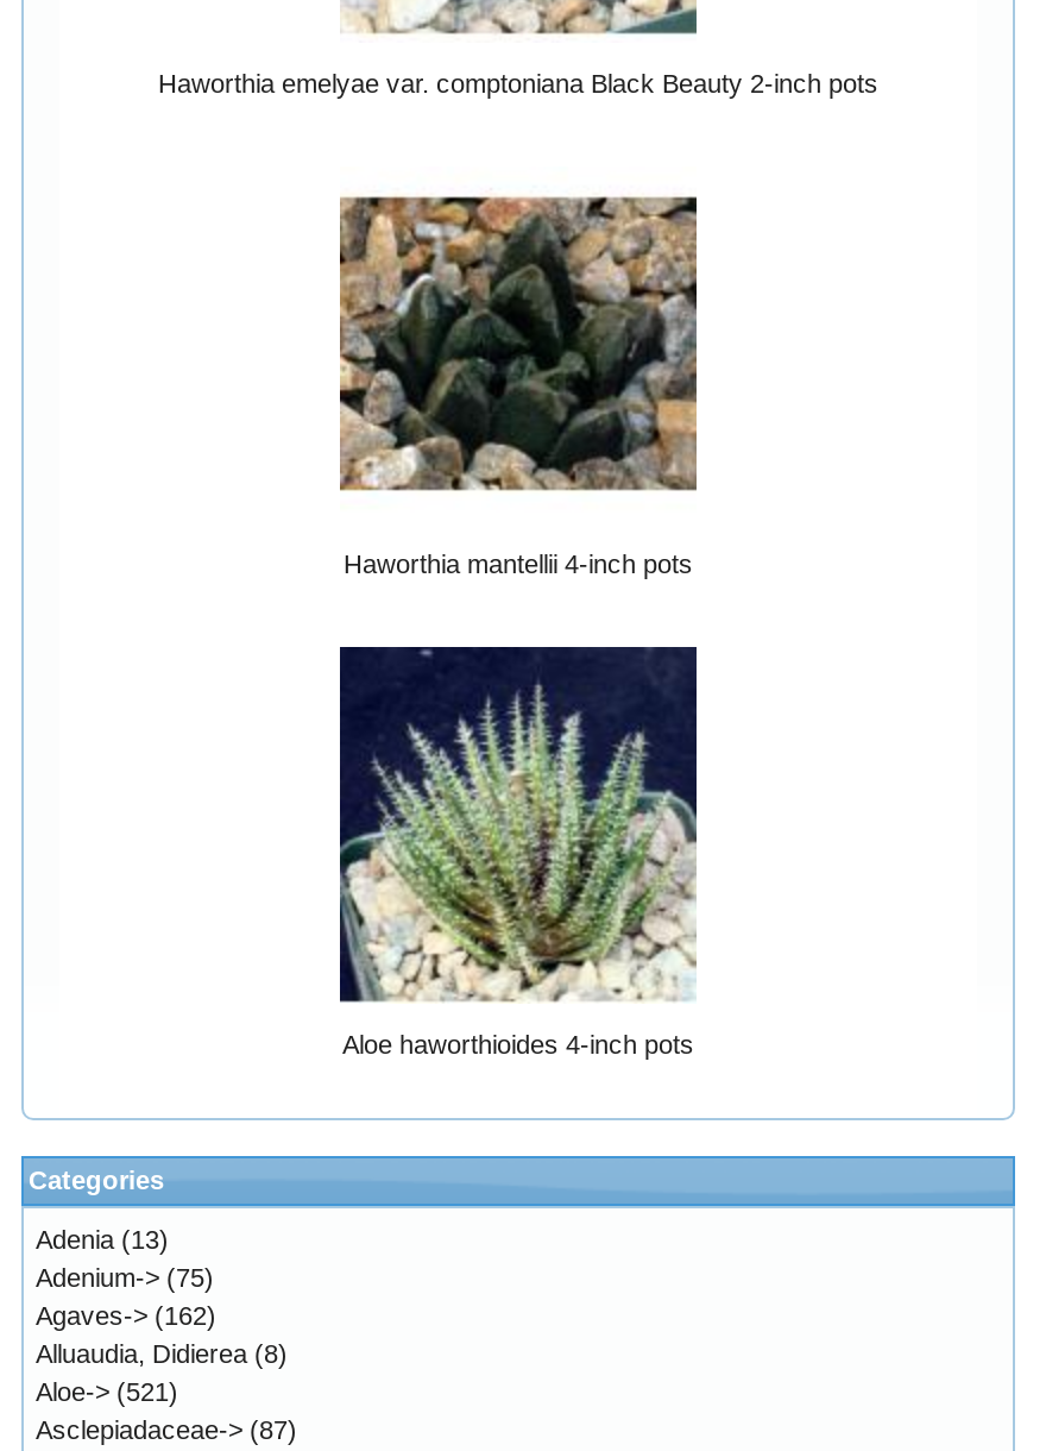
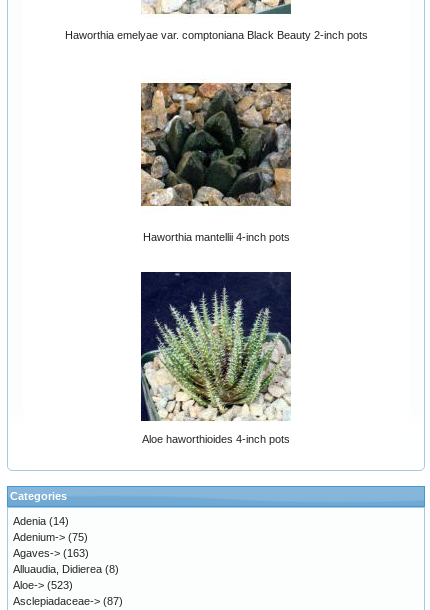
- Adenia (13)
+ Adenia (14)

- Agaves-> (162)
+ Agaves-> (163)

- Aloe-> (521)
+ Aloe-> (523)
